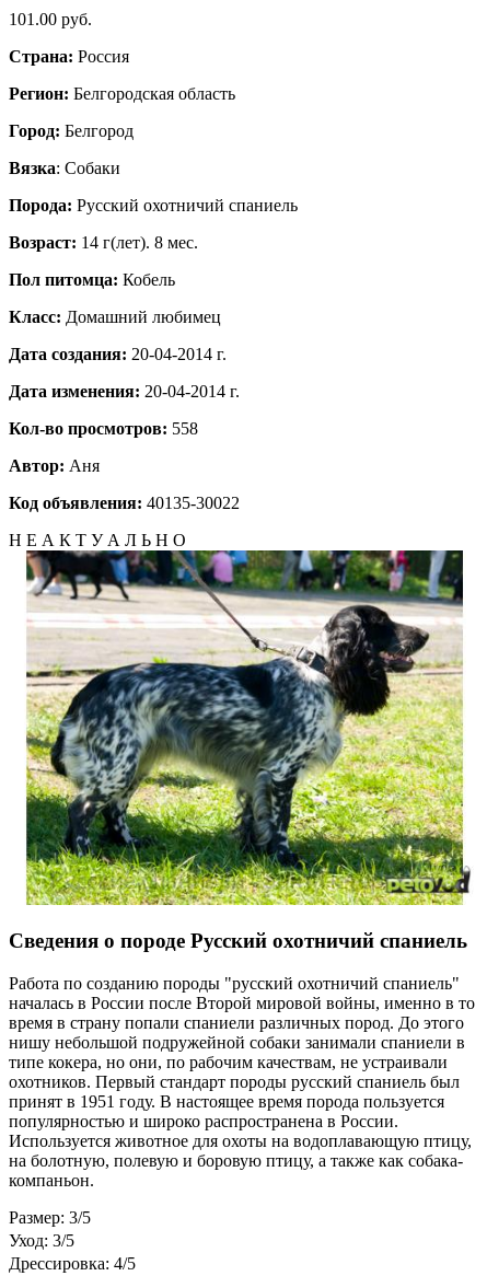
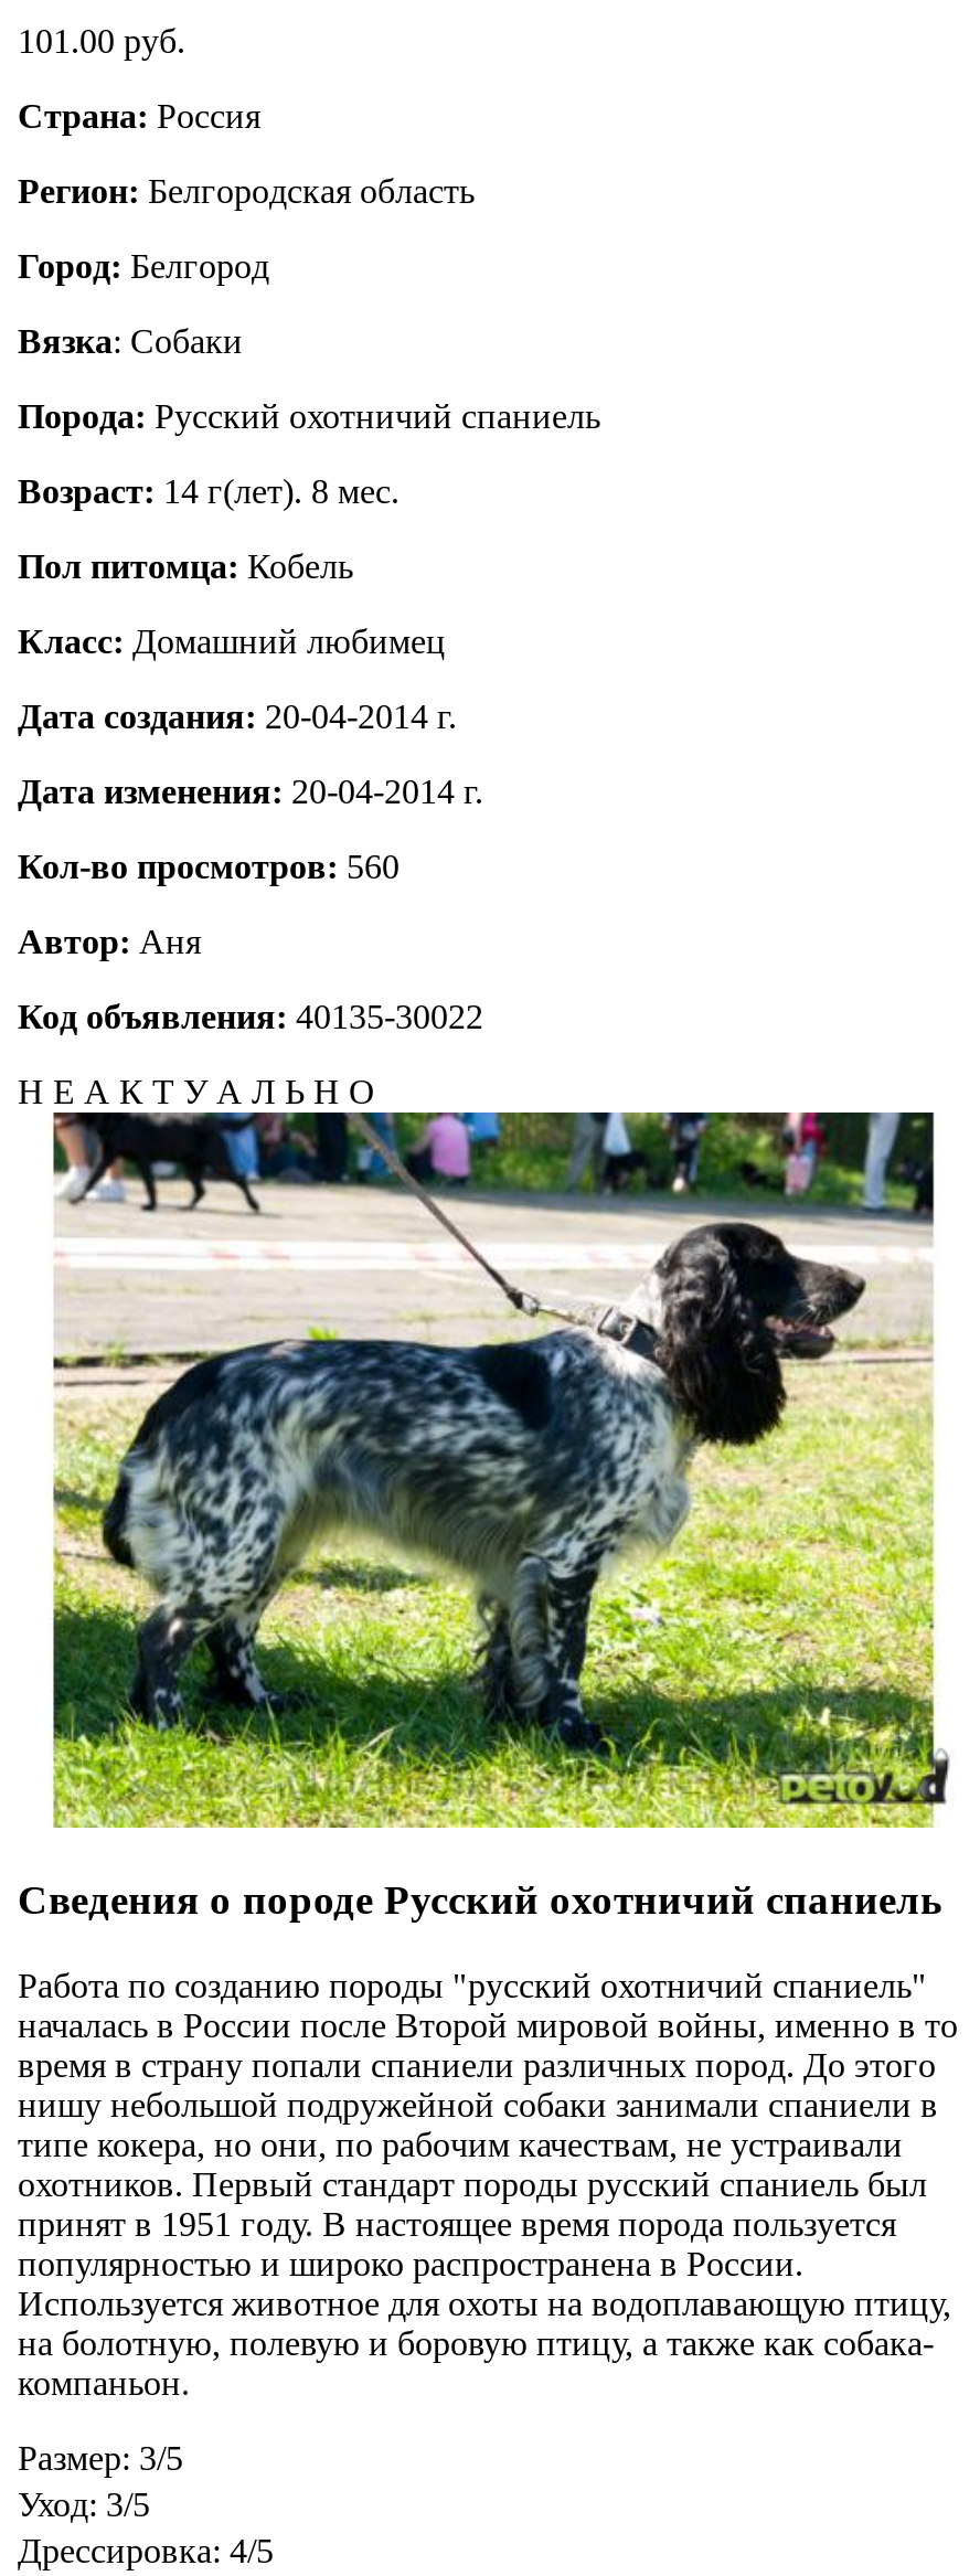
- Кол-во просмотров: 558
+ Кол-во просмотров: 560
